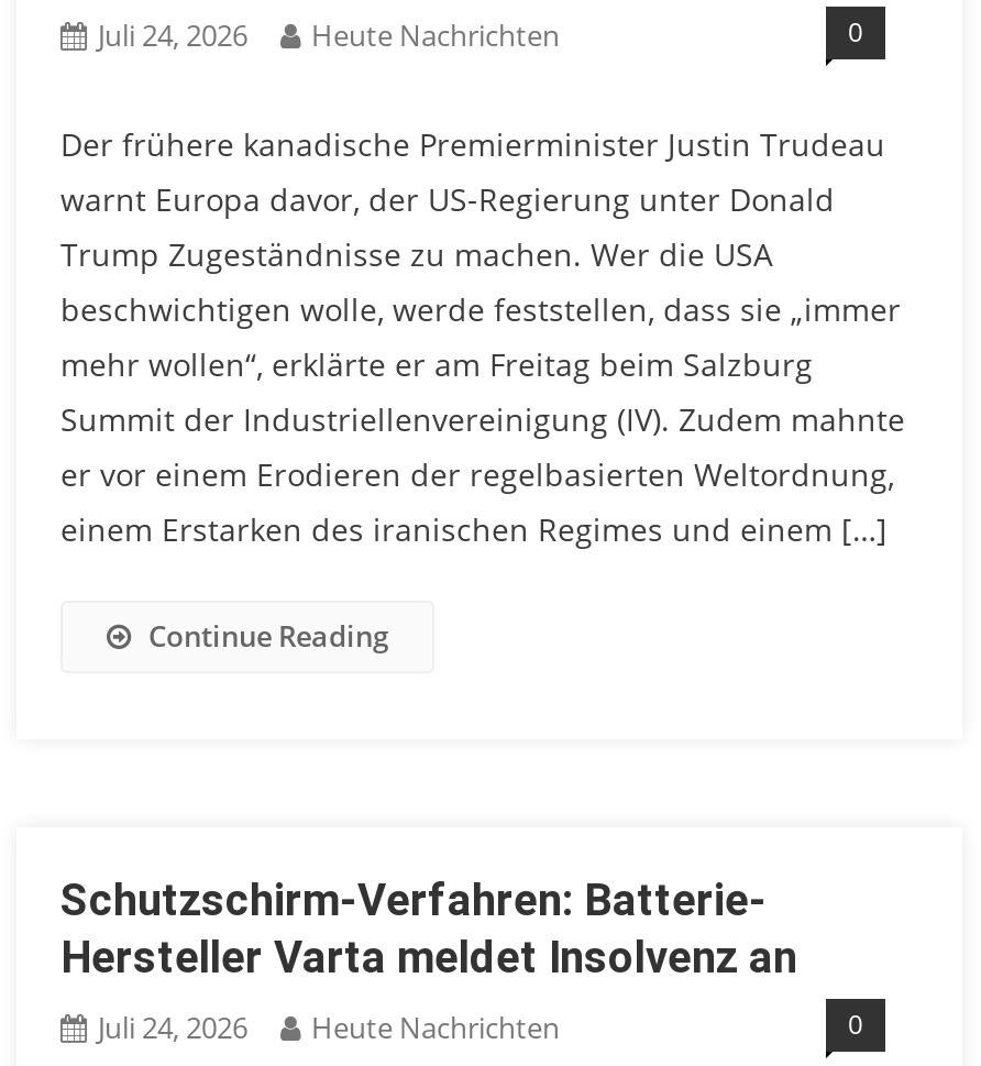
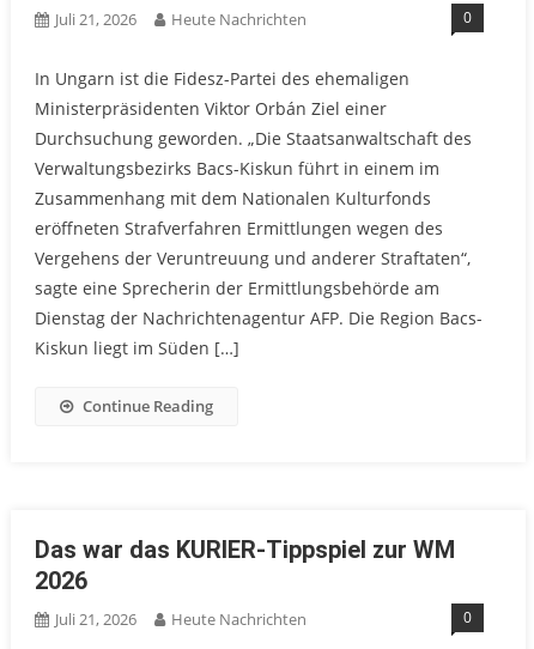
- Juli 24, 2026 Heute Nachrichten
+ Juli 21, 2026 Heute Nachrichten

- Der frühere kanadische Premierminister Justin Trudeau
- warnt Europa davor, der US-Regierung unter Donald
- Trump Zugeständnisse zu machen. Wer die USA
- beschwichtigen wolle, werde feststellen, dass sie „immer
- mehr wollen“, erklärte er am Freitag beim Salzburg
- Summit der Industriellenvereinigung (IV). Zudem mahnte
- er vor einem Erodieren der regelbasierten Weltordnung,
- einem Erstarken des iranischen Regimes und einem […]
+ In Ungarn ist die Fidesz-Partei des ehemaligen
+ Ministerpräsidenten Viktor Orbán Ziel einer
+ Durchsuchung geworden. „Die Staatsanwaltschaft des
+ Verwaltungsbezirks Bacs-Kiskun führt in einem im
+ Zusammenhang mit dem Nationalen Kulturfonds
+ eröffneten Strafverfahren Ermittlungen wegen des
+ Vergehens der Veruntreuung und anderer Straftaten“,
+ sagte eine Sprecherin der Ermittlungsbehörde am
+ Dienstag der Nachrichtenagentur AFP. Die Region Bacs-
+ Kiskun liegt im Süden […]

- Schutzschirm-Verfahren: Batterie-
- Hersteller Varta meldet Insolvenz an
+ Das war das KURIER-Tippspiel zur WM
+ 2026

- Juli 24, 2026 Heute Nachrichten
+ Juli 21, 2026 Heute Nachrichten
